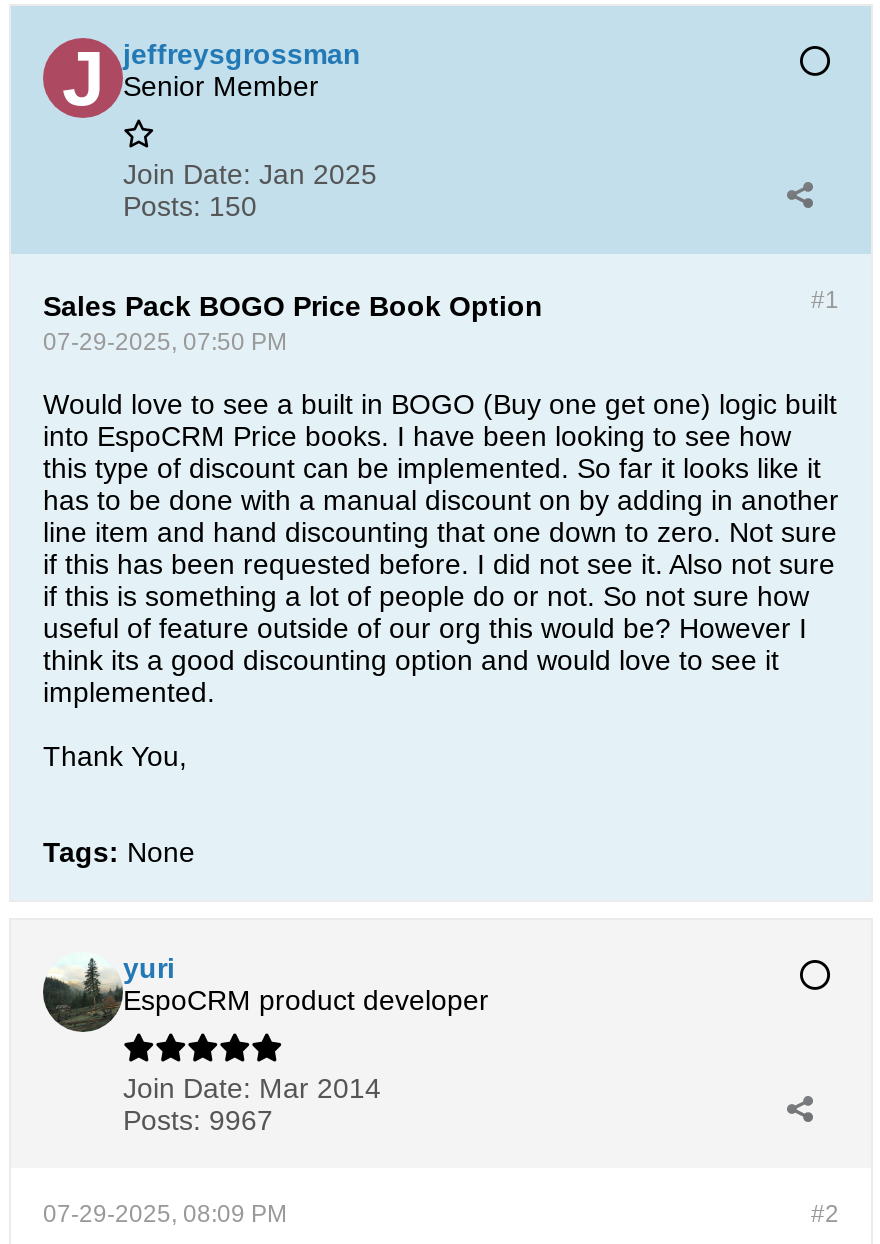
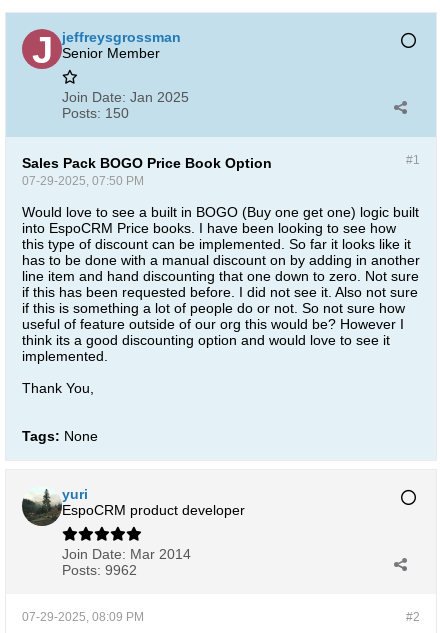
- Posts: 9967
+ Posts: 9962
